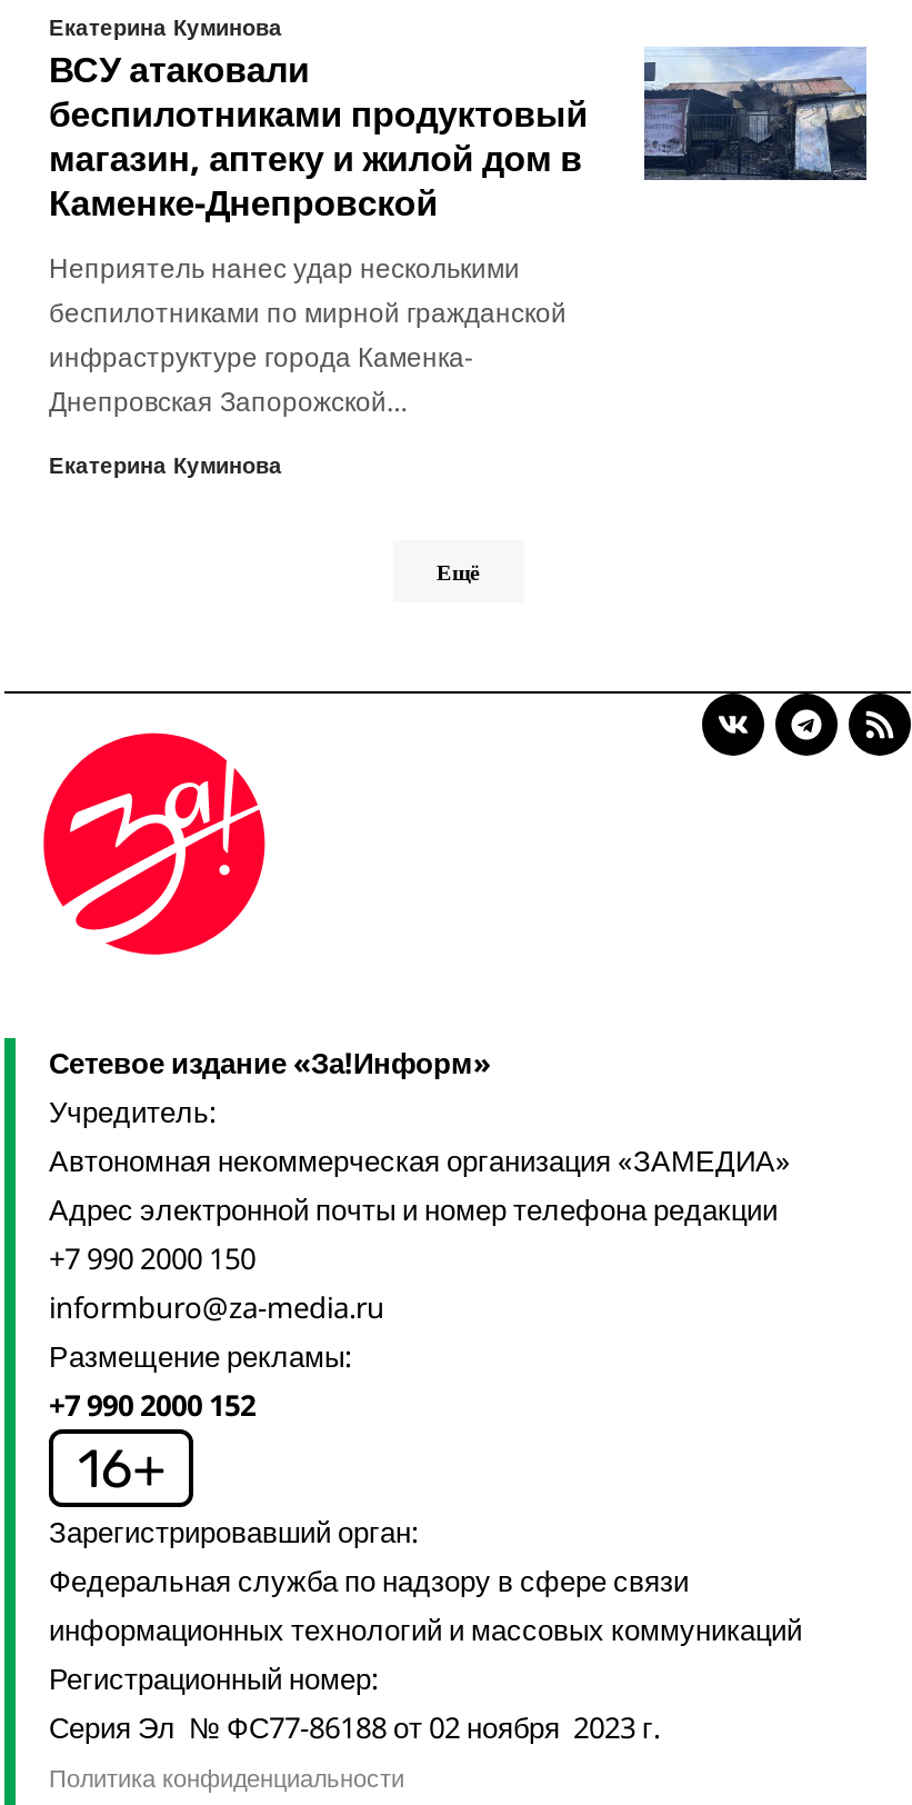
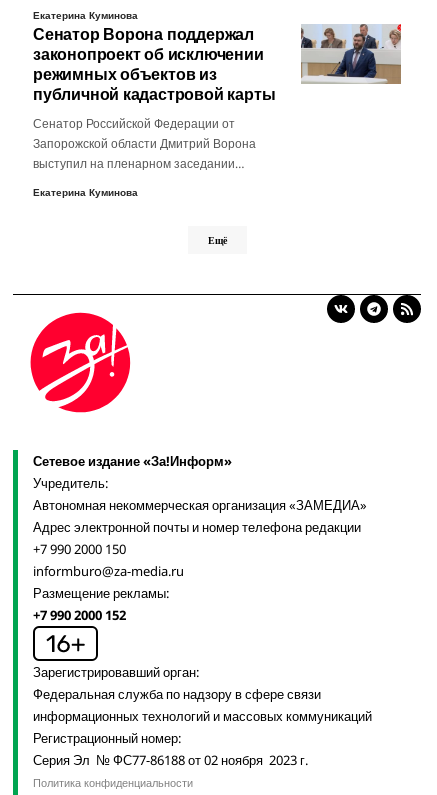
- [image]
- ВСУ атаковали
- беспилотниками продуктовый
- магазин, аптеку и жилой дом в
- Каменке-Днепровской
+ [image]
+ Сенатор Ворона поддержал
+ законопроект об исключении
+ режимных объектов из
+ публичной кадастровой карты

- Неприятель нанес удар несколькими
- беспилотниками по мирной гражданской
- инфраструктуре города Каменка-
- Днепровская Запорожской…
+ Сенатор Российской Федерации от
+ Запорожской области Дмитрий Ворона
+ выступил на пленарном заседании…
